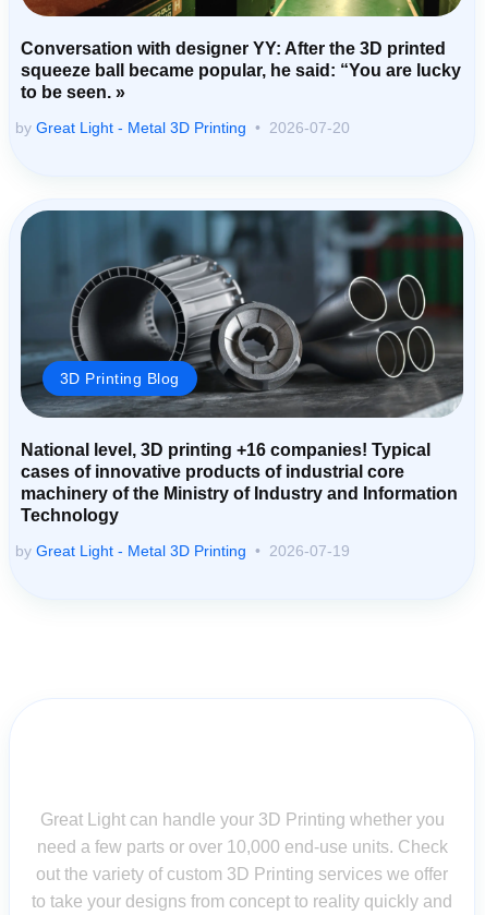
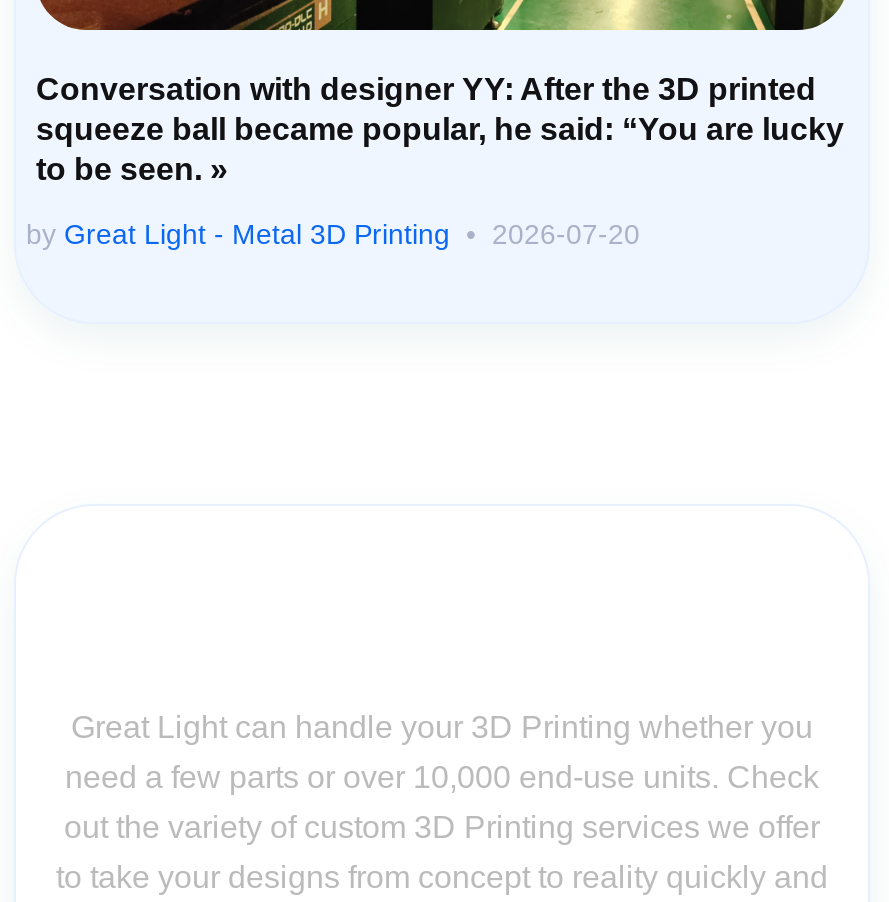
- [image]
- 3D Printing Blog
- National level, 3D printing +16 companies! Typical
- cases of innovative products of industrial core
- machinery of the Ministry of Industry and Information
- Technology
- by Great Light - Metal 3D Printing
- 2026-07-19
